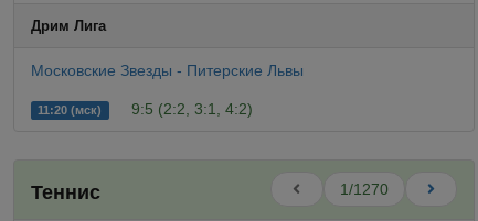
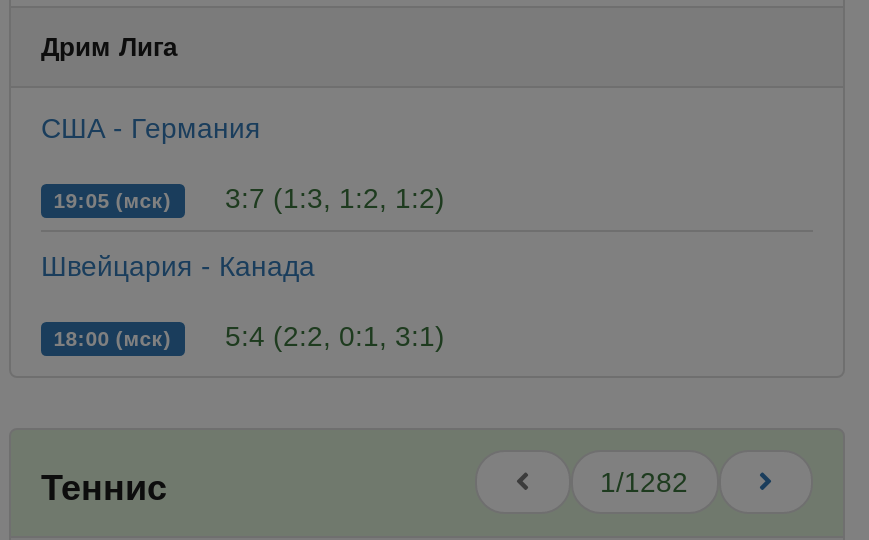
- Московские Звезды - Питерские Львы
- 11:20 (мск)
- 9:5 (2:2, 3:1, 4:2)
+ США - Германия
+ 19:05 (мск)
+ 3:7 (1:3, 1:2, 1:2)
+ Швейцария - Канада
+ 18:00 (мск)
+ 5:4 (2:2, 0:1, 3:1)

- 1/1270
+ 1/1282
